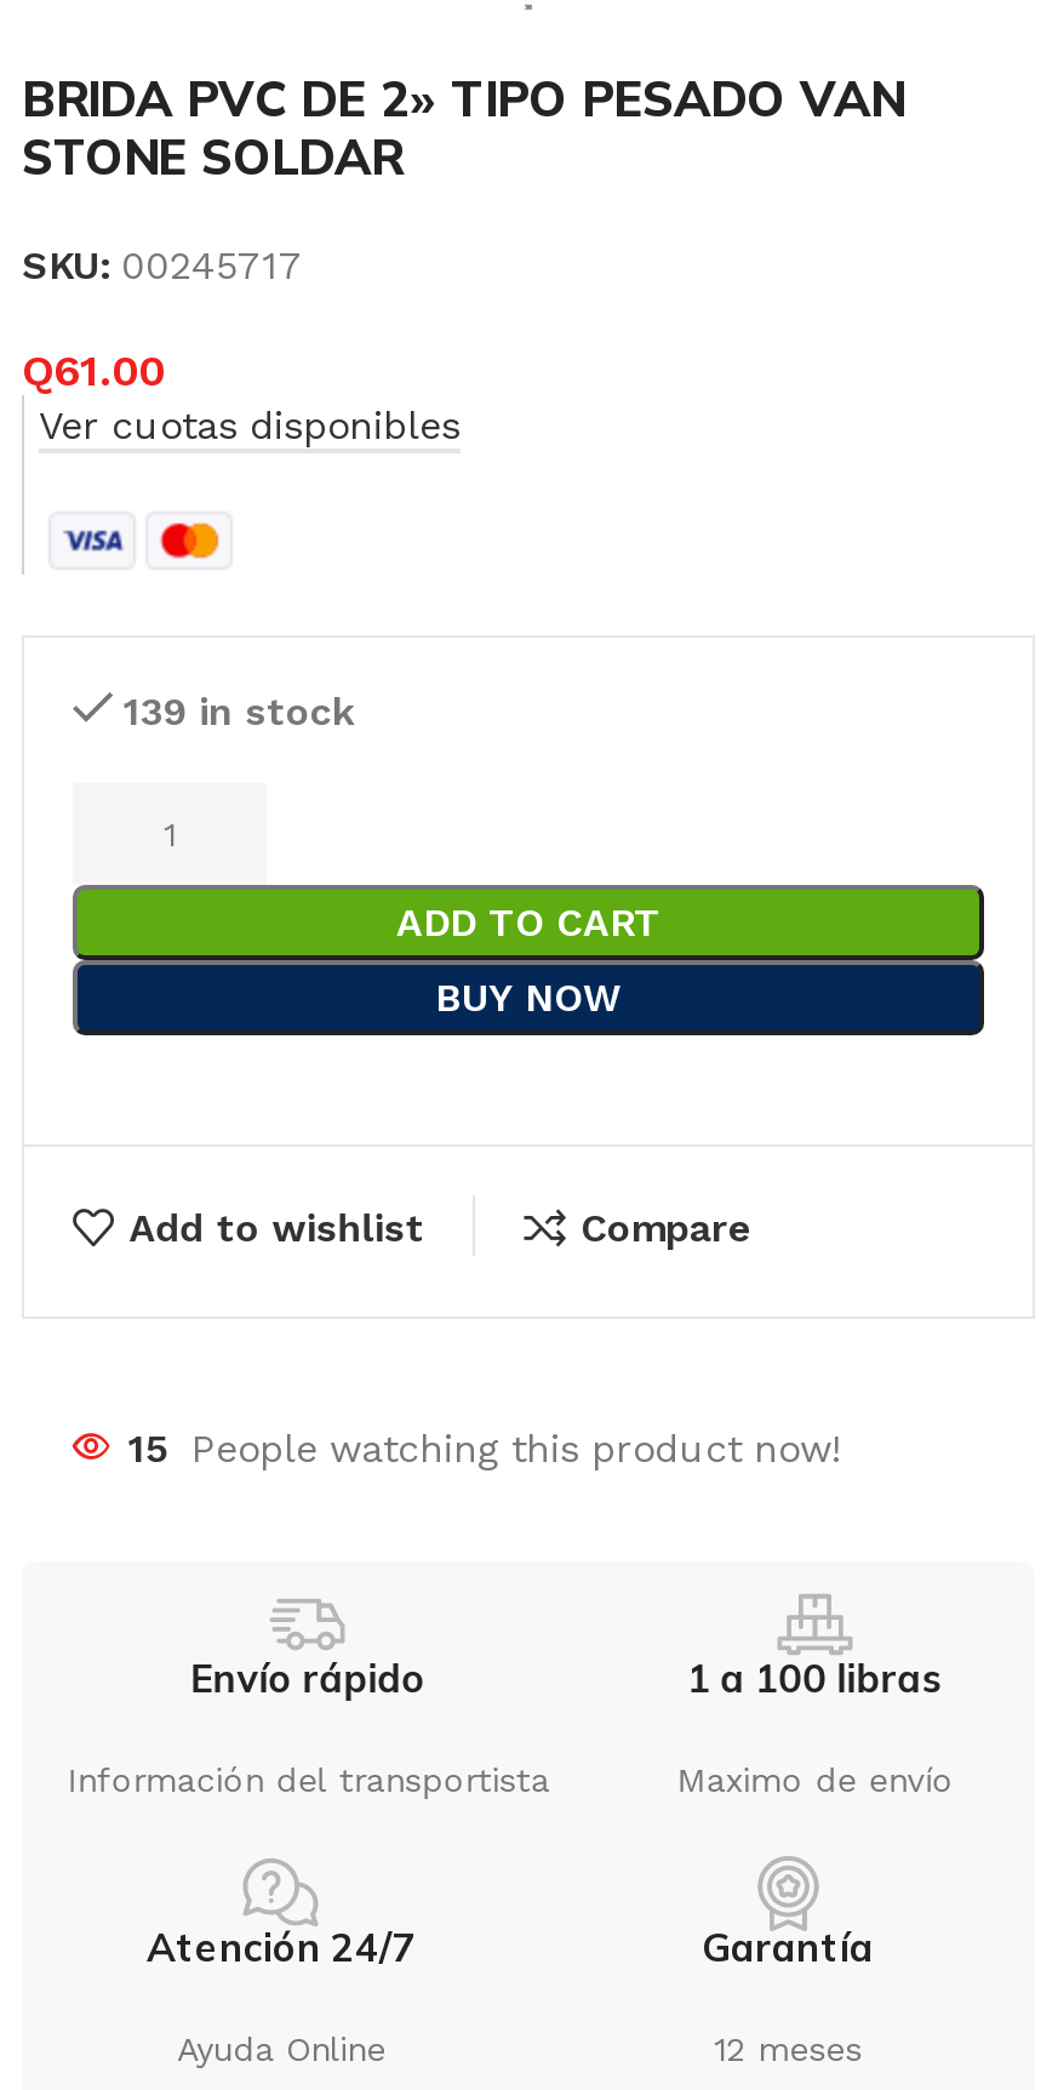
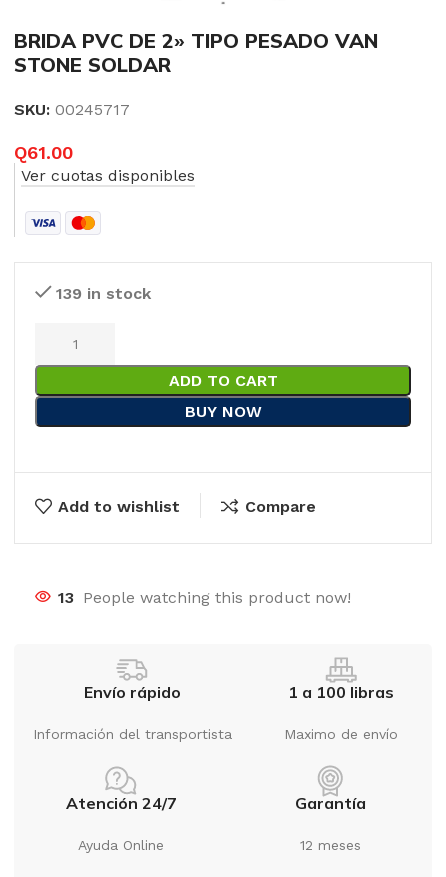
- 15 People watching this product now!
+ 13 People watching this product now!
